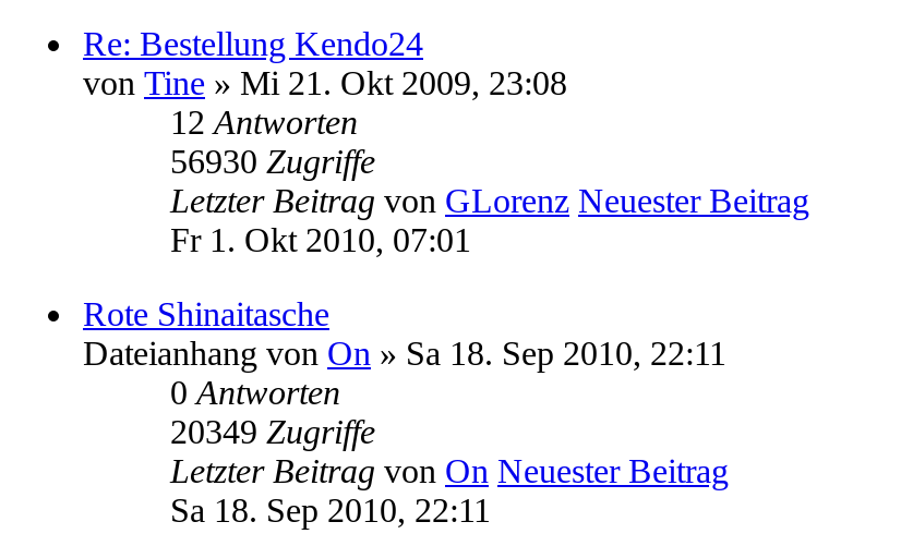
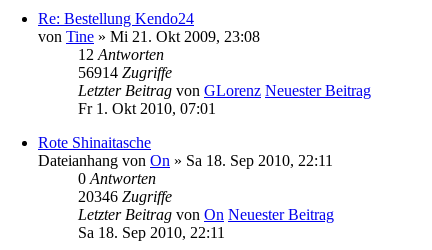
- 56930 Zugriffe
+ 56914 Zugriffe

- 20349 Zugriffe
+ 20346 Zugriffe
